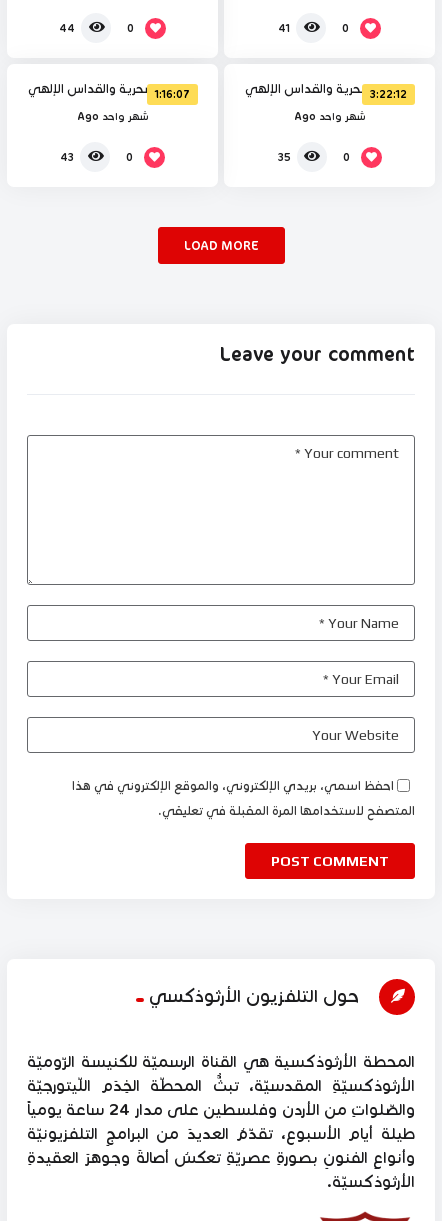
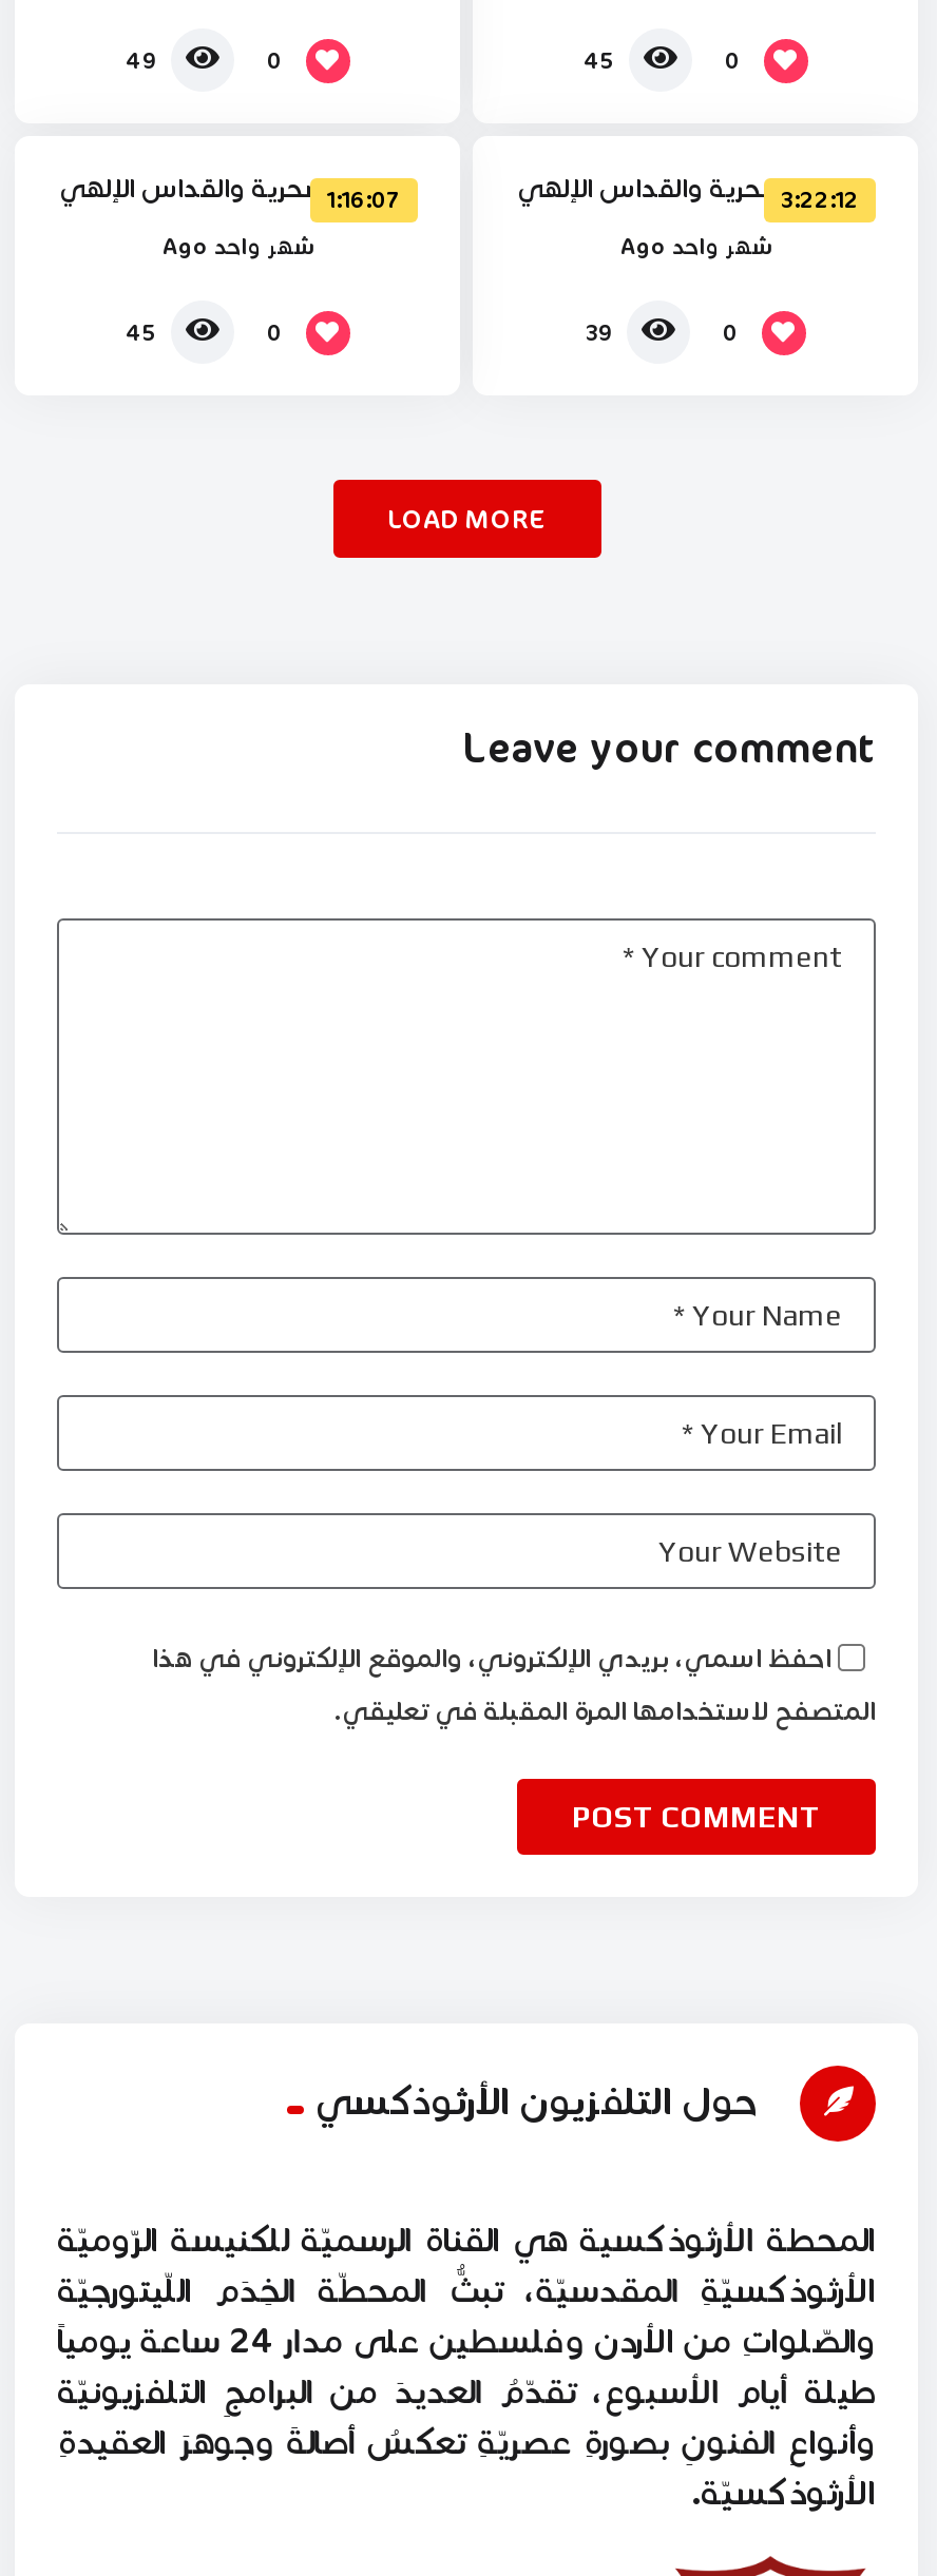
- 44
+ 49

- 41
+ 45

- 43
+ 45

- 35
+ 39
